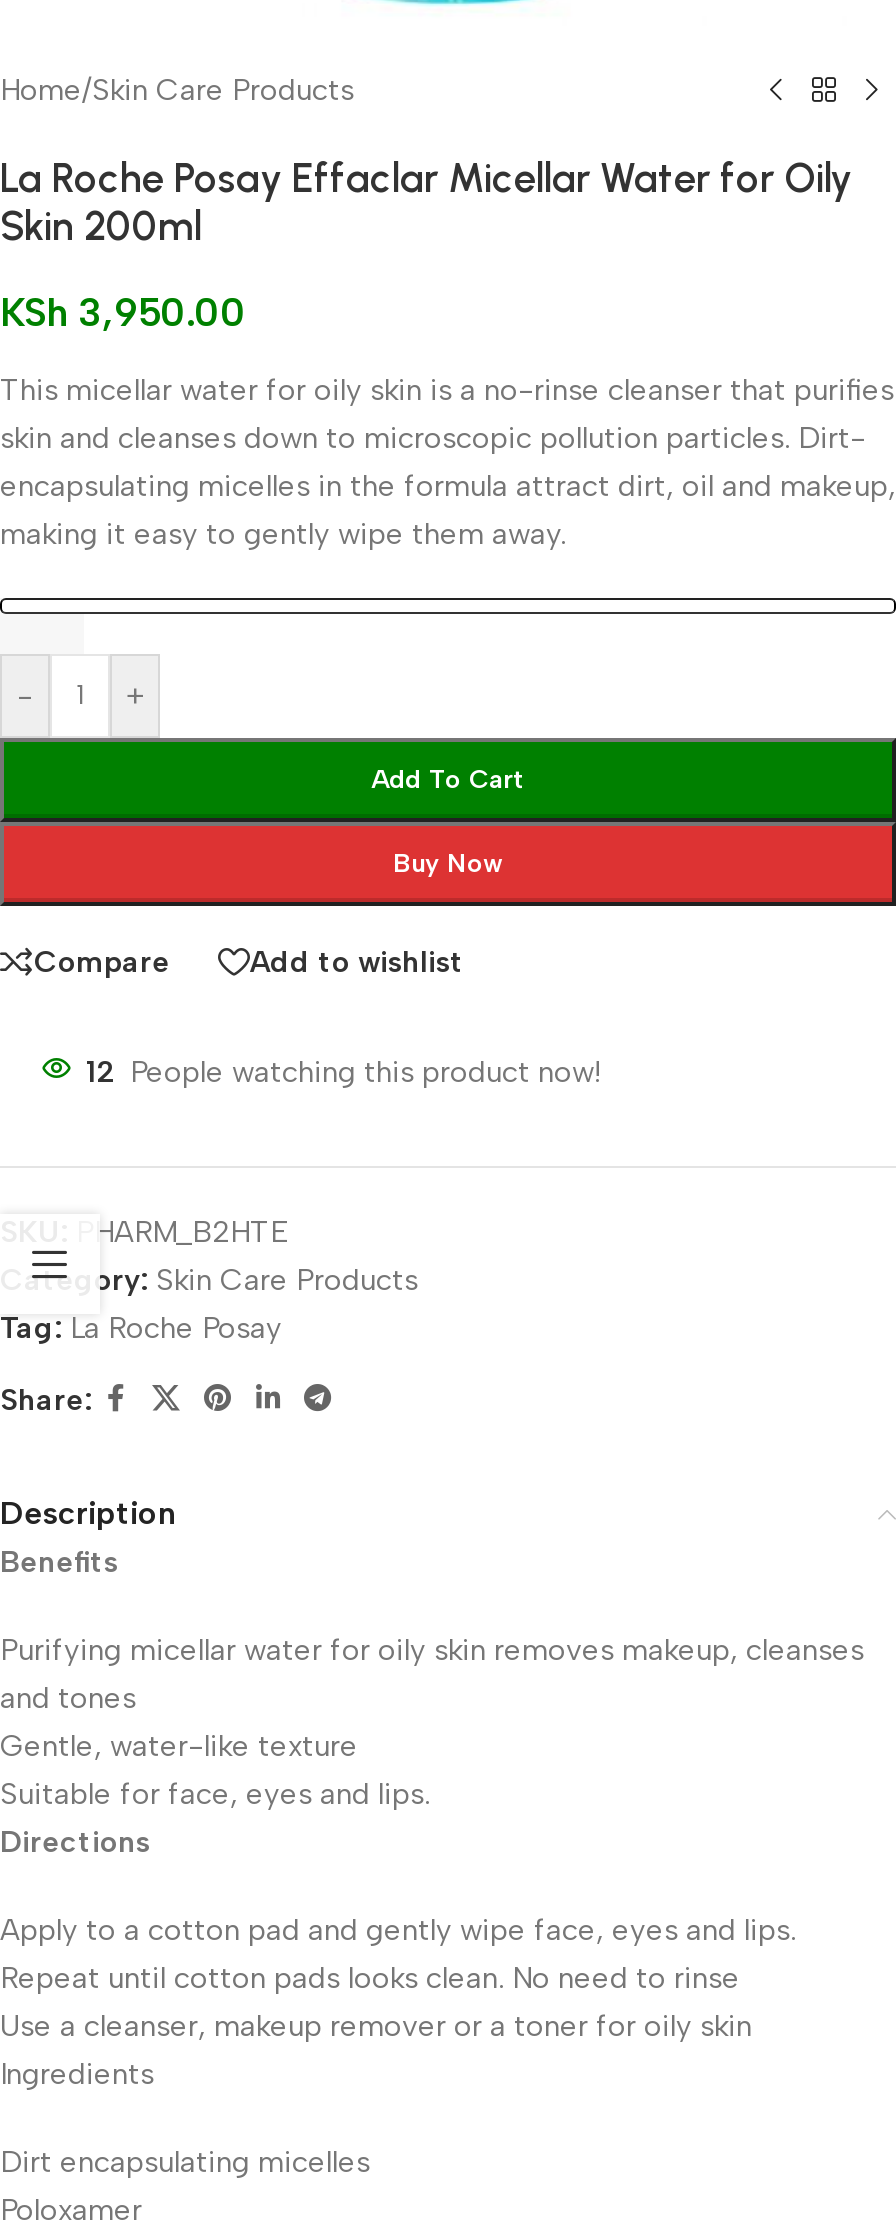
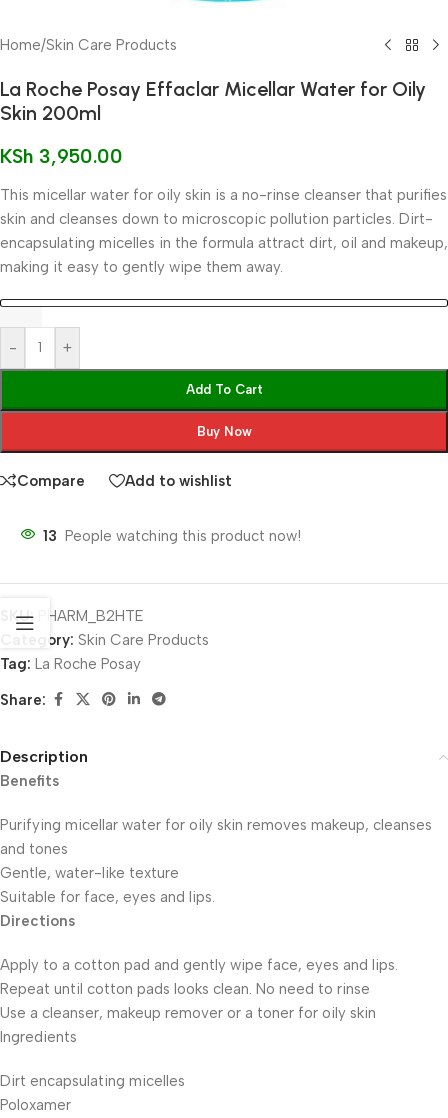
- 12 People watching this product now!
+ 13 People watching this product now!
